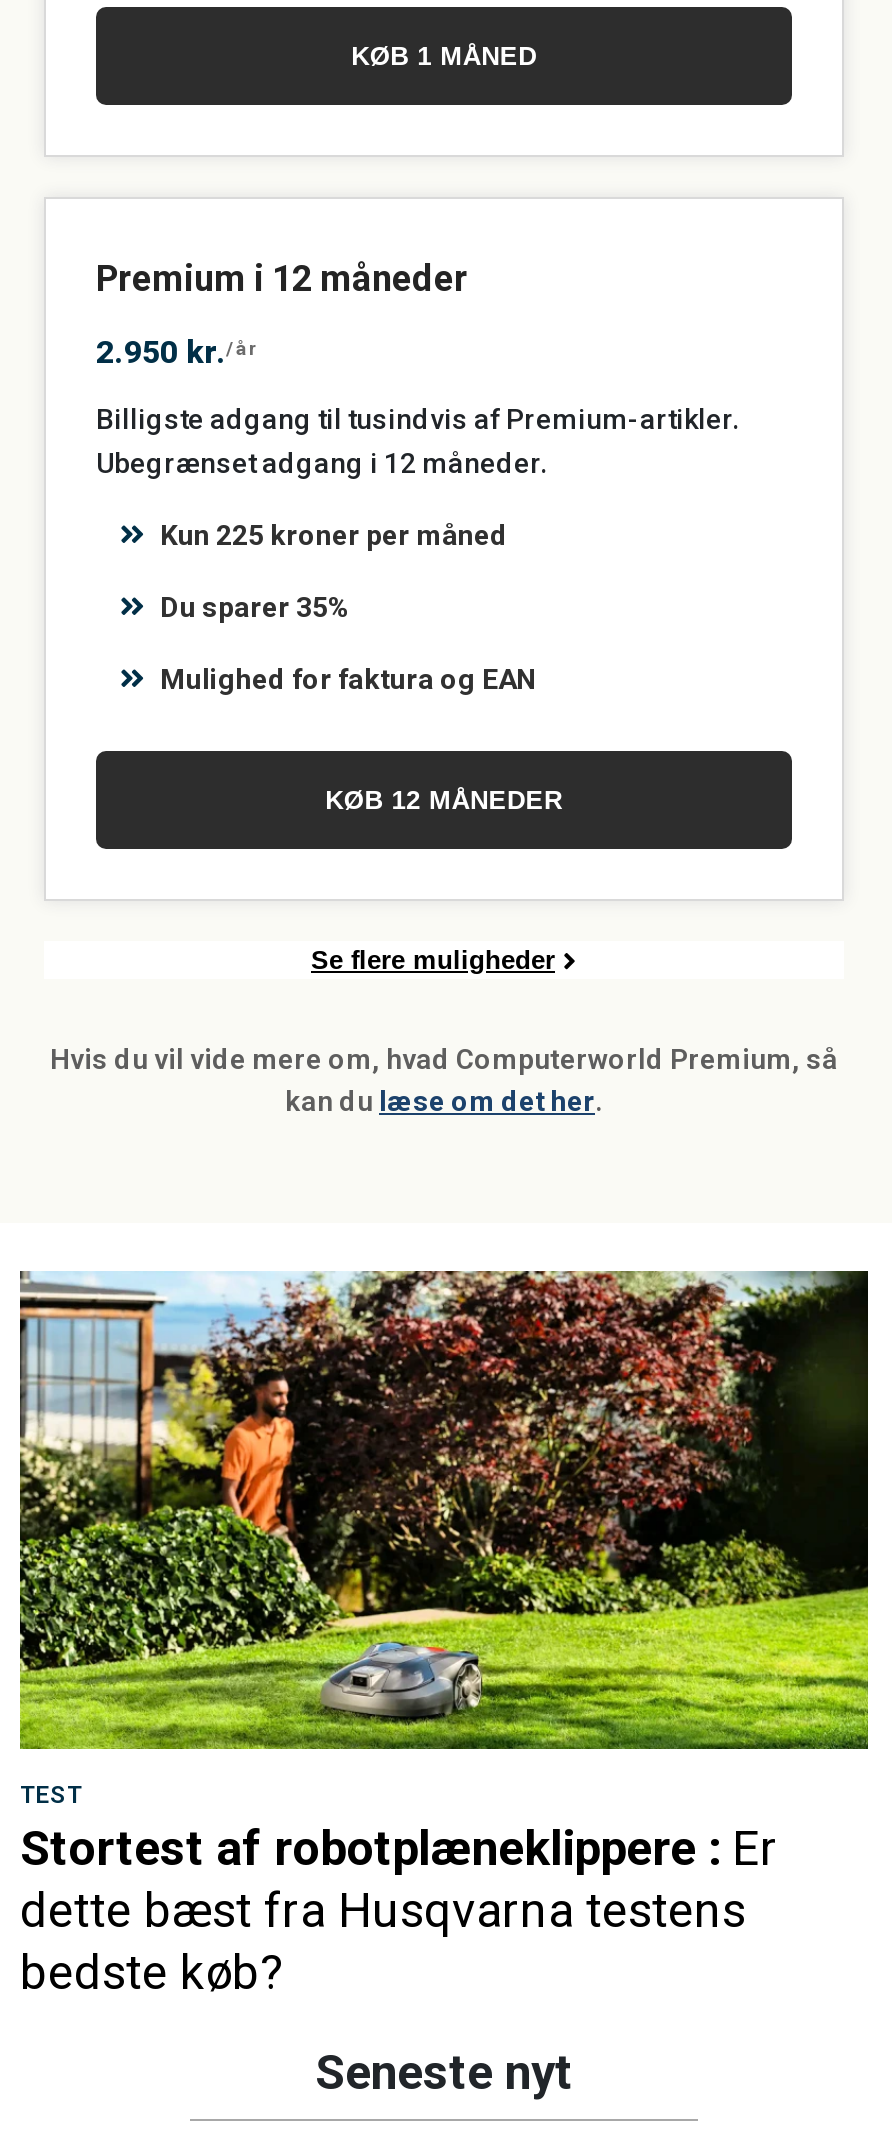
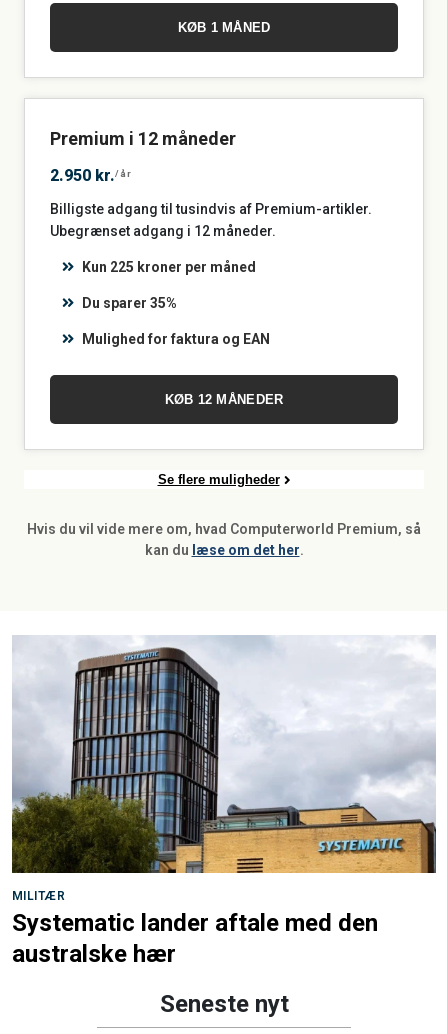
- [image]
- TEST
- Stortest af robotplæneklippere : Er
- dette bæst fra Husqvarna testens
- bedste køb?
+ [image]
+ MILITÆR
+ Systematic lander aftale med den
+ australske hær
